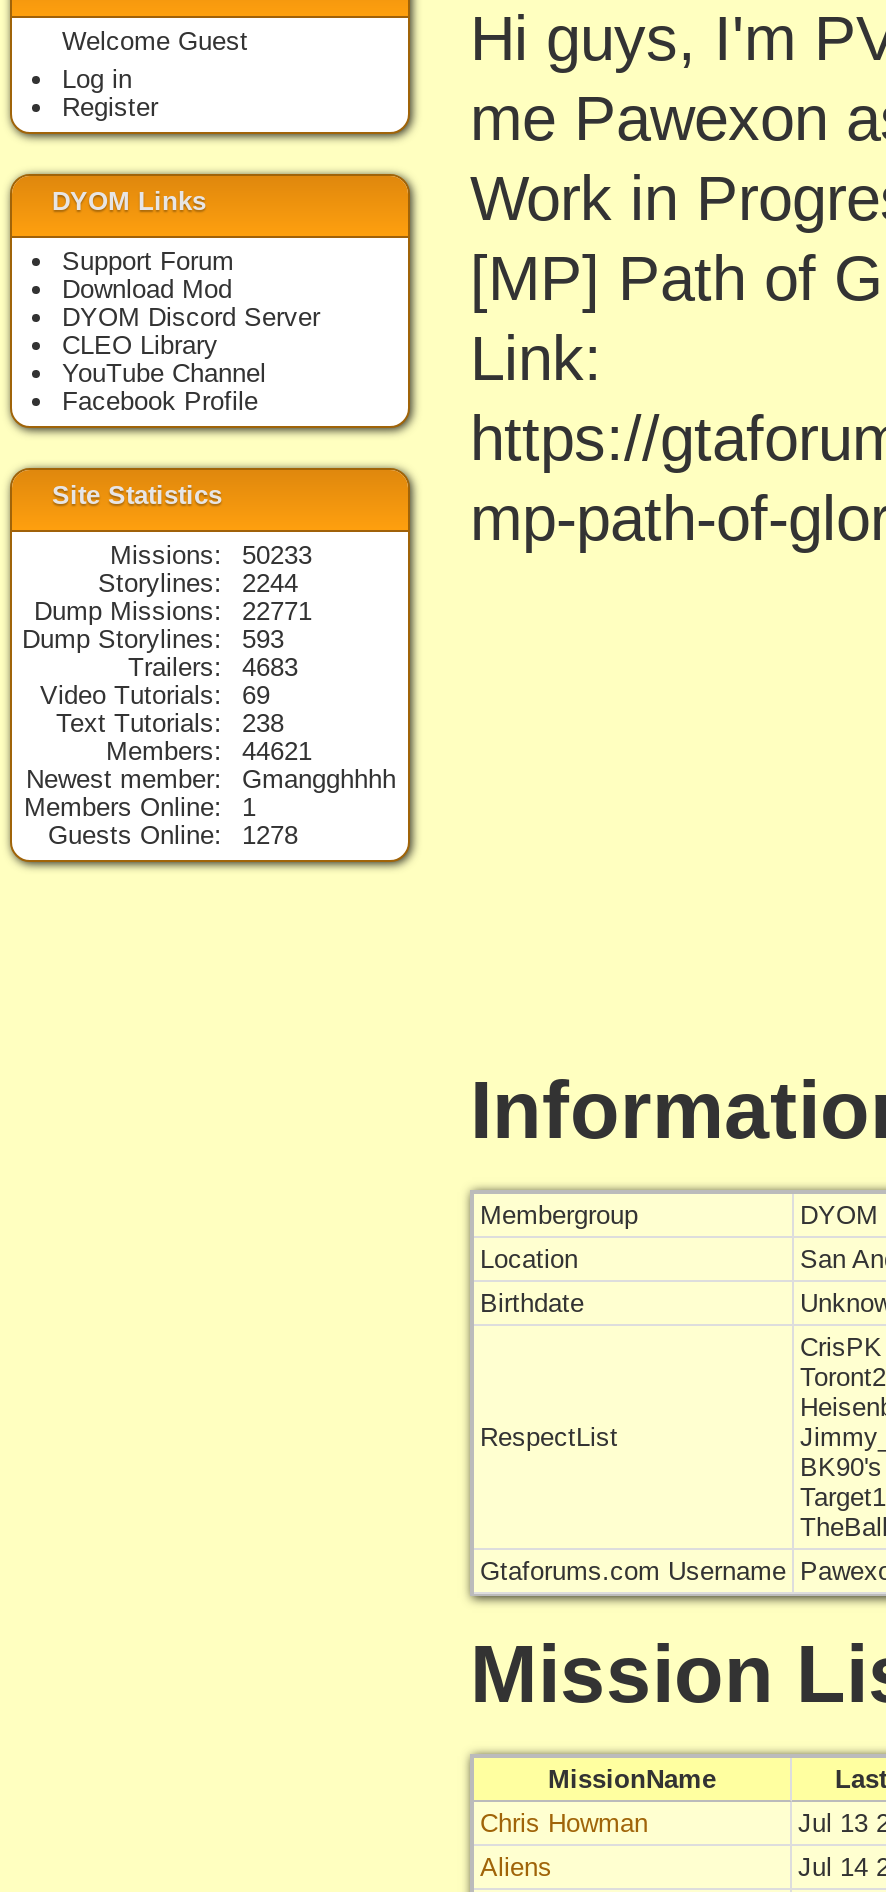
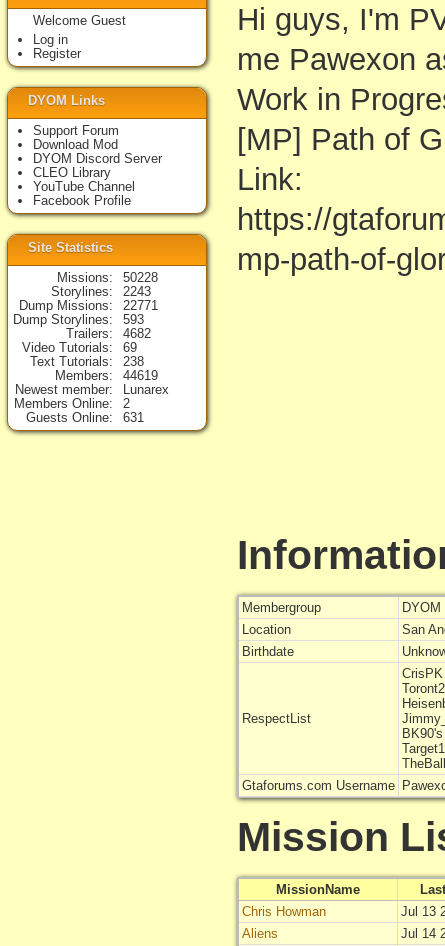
- Missions 50233
+ Missions 50228

- Storylines 2244
+ Storylines 2243

- Trailers 4683
+ Trailers 4682

- Members 44621
+ Members 44619

- Gmangghhhh
+ Lunarex

- Members Online 1
+ Members Online 2

- Guests Online 1278
+ Guests Online 631
